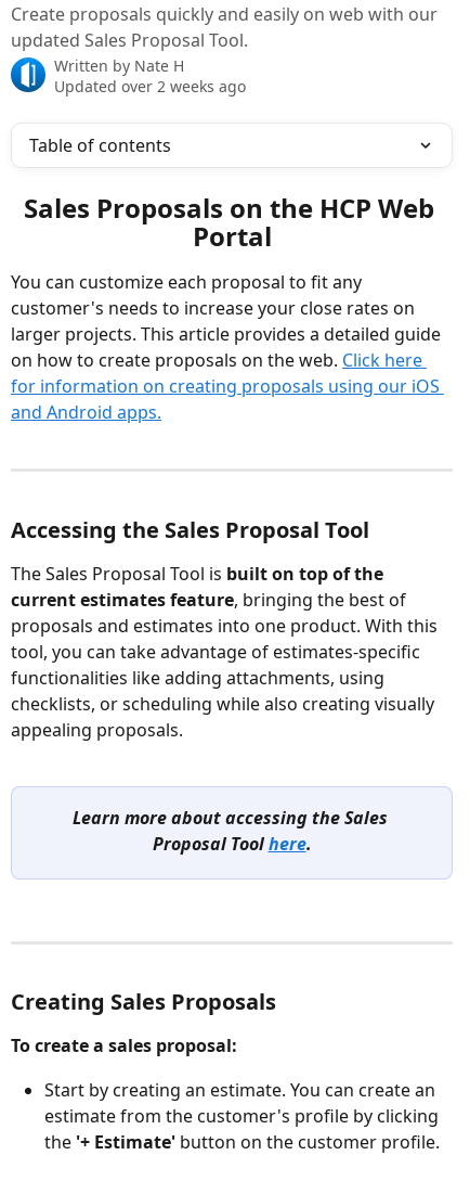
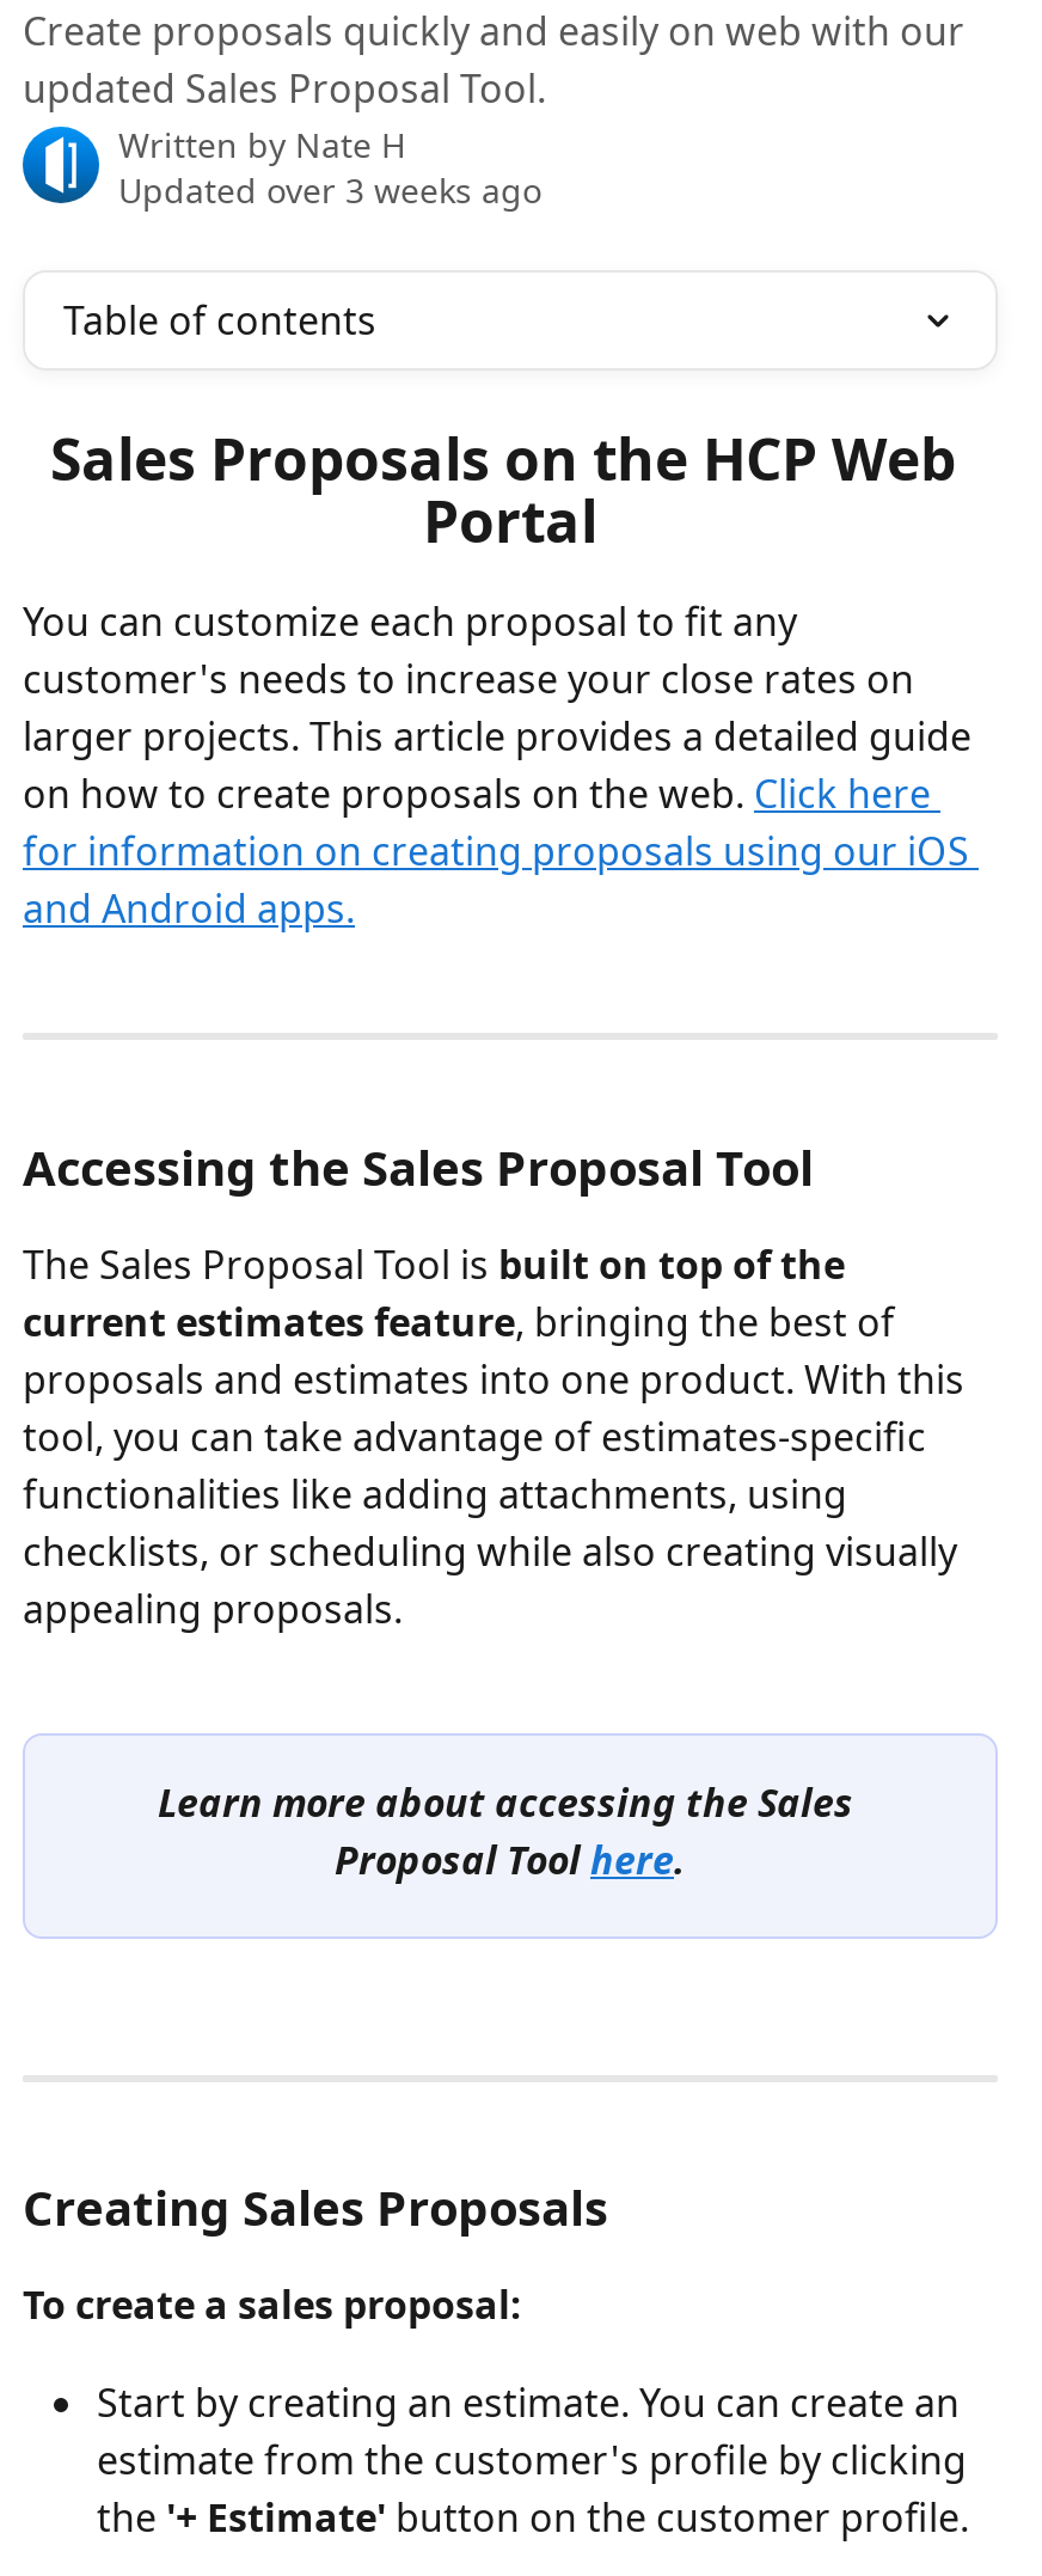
- Updated over 2 weeks ago
+ Updated over 3 weeks ago
